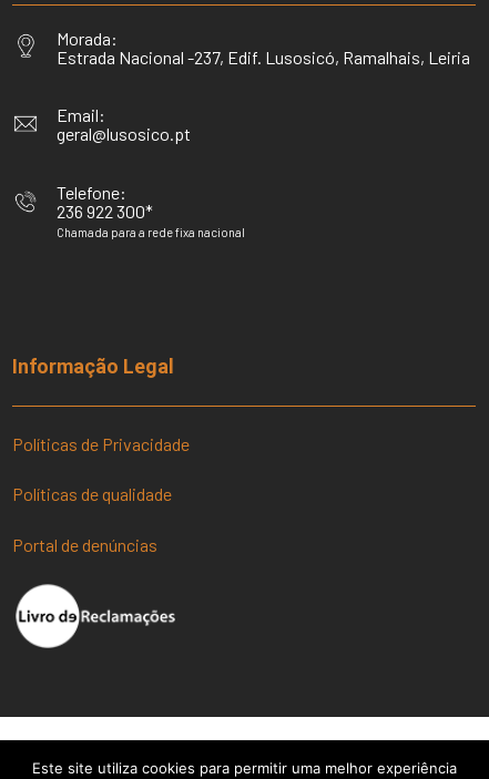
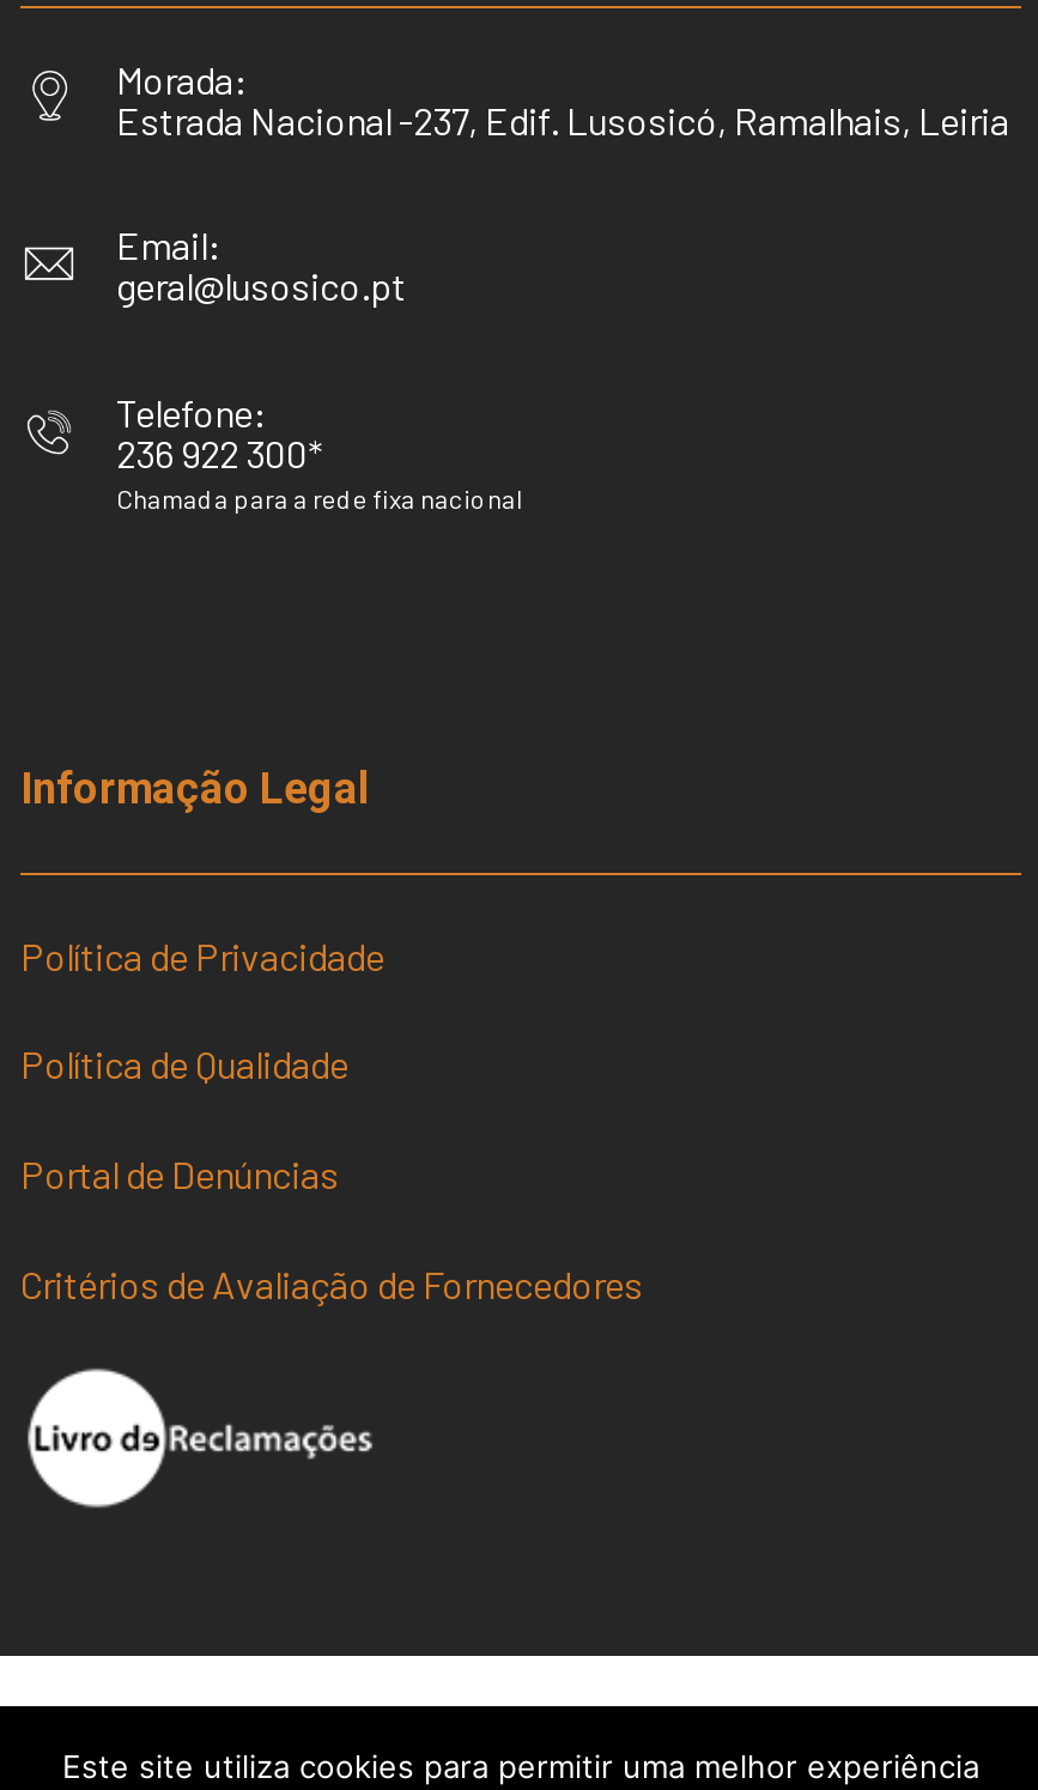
- Políticas de Privacidade
- Políticas de qualidade
- Portal de denúncias
+ Política de Privacidade
+ Política de Qualidade
+ Portal de Denúncias
+ Critérios de Avaliação de Fornecedores
